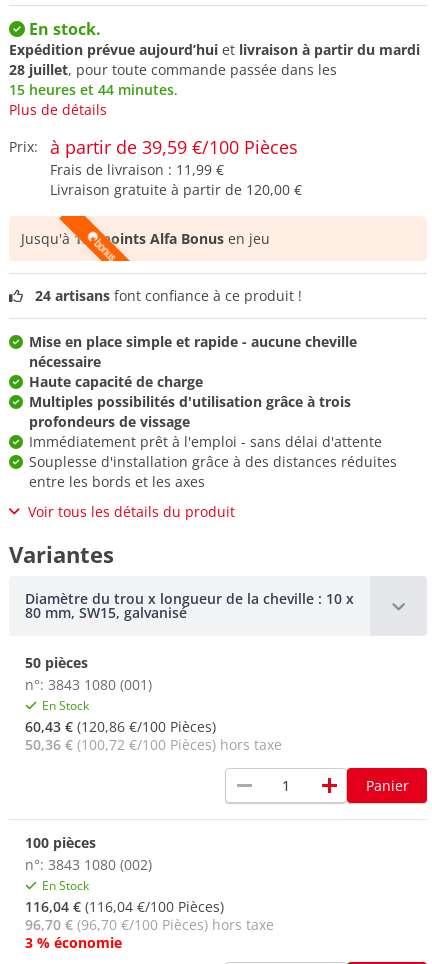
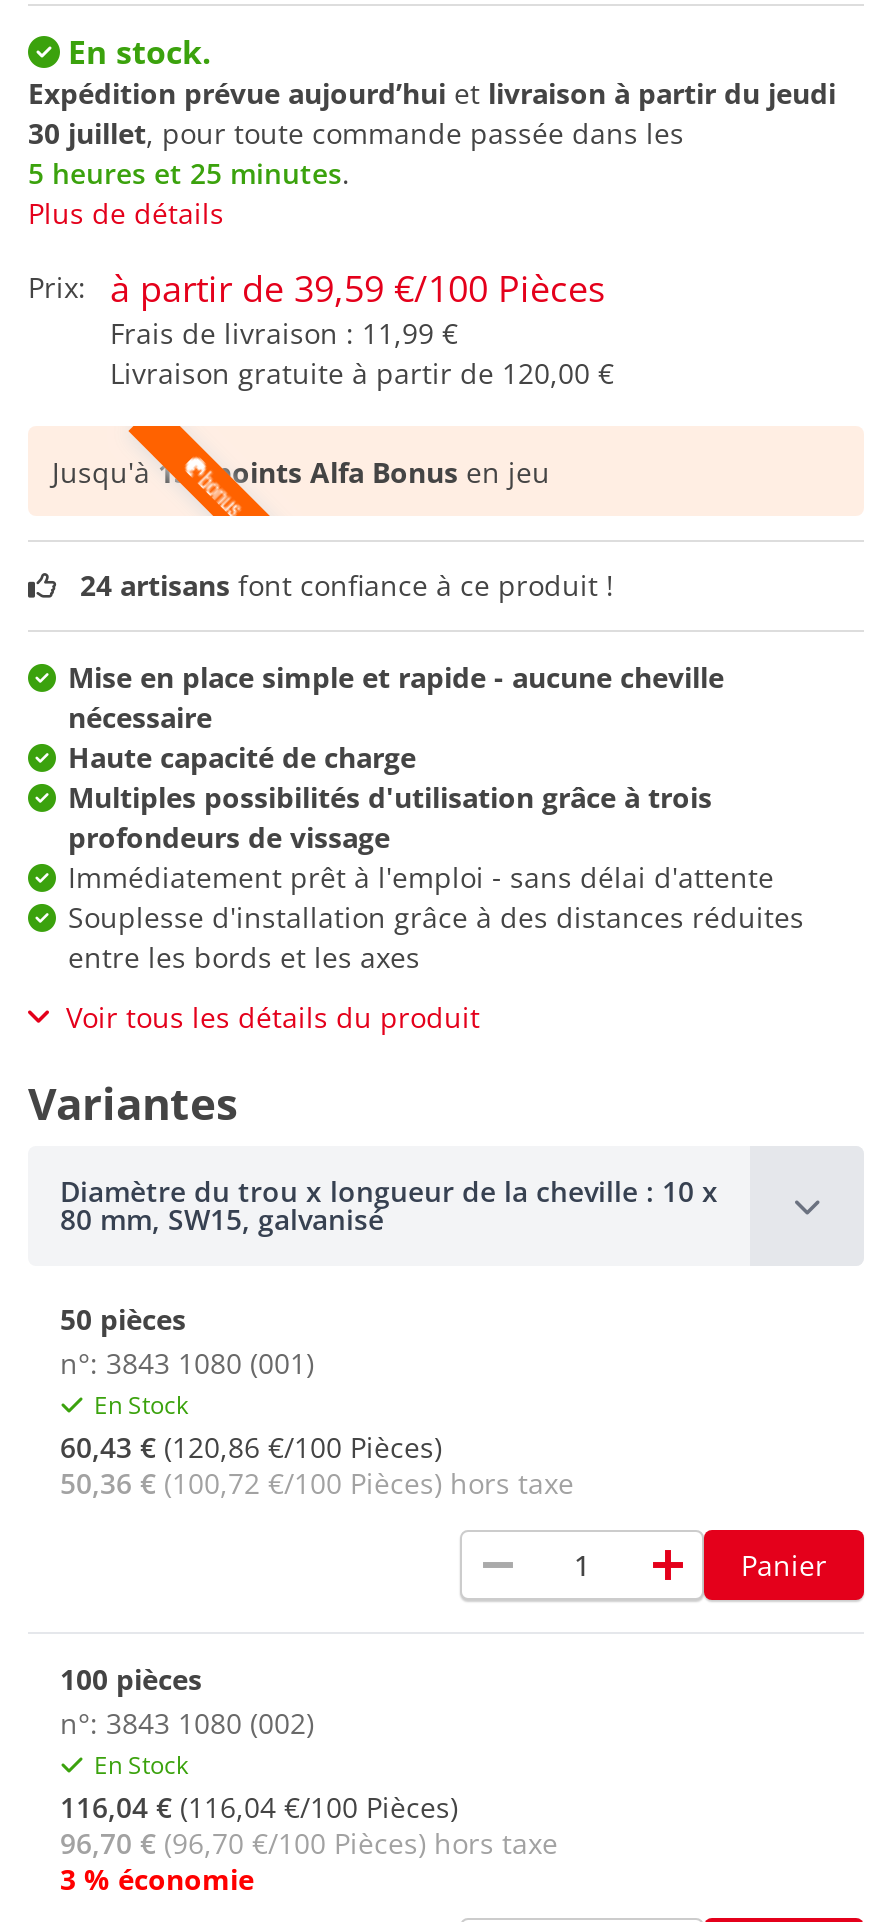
- Expédition prévue aujourd’hui et livraison à partir du mardi
+ Expédition prévue aujourd’hui et livraison à partir du jeudi

- 28 juillet, pour toute commande passée dans les
+ 30 juillet, pour toute commande passée dans les

- 15 heures et 44 minutes.
+ 5 heures et 25 minutes.
